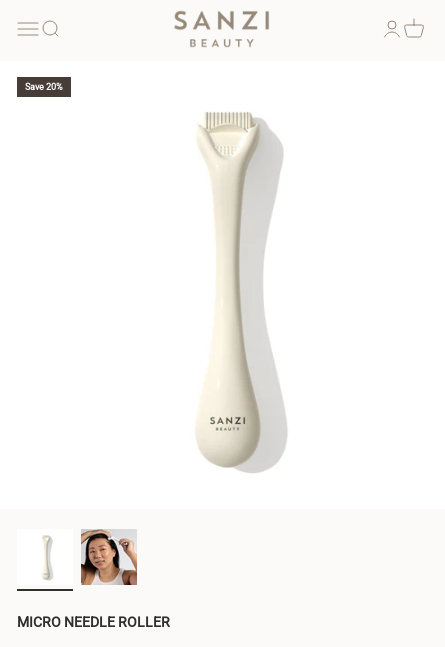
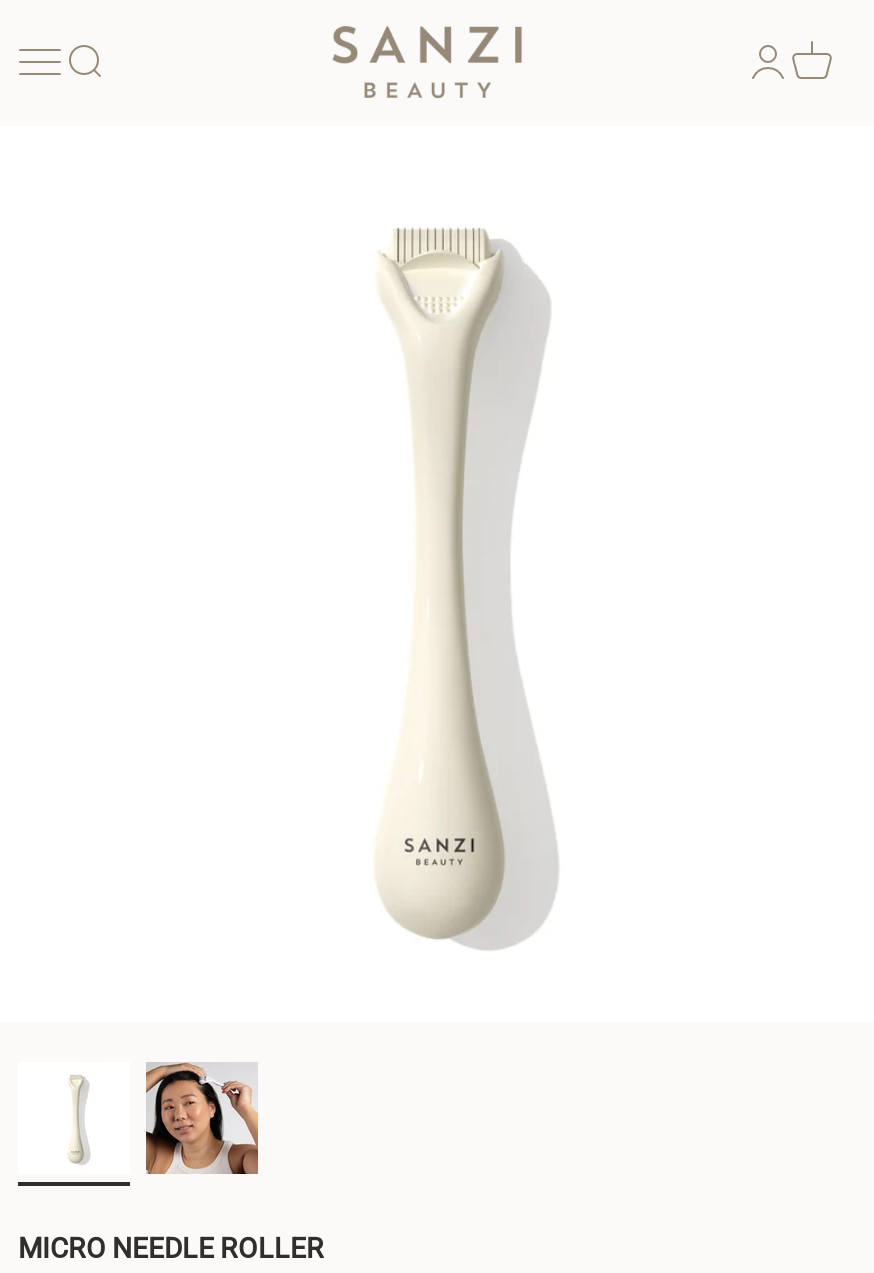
- Save 20%
